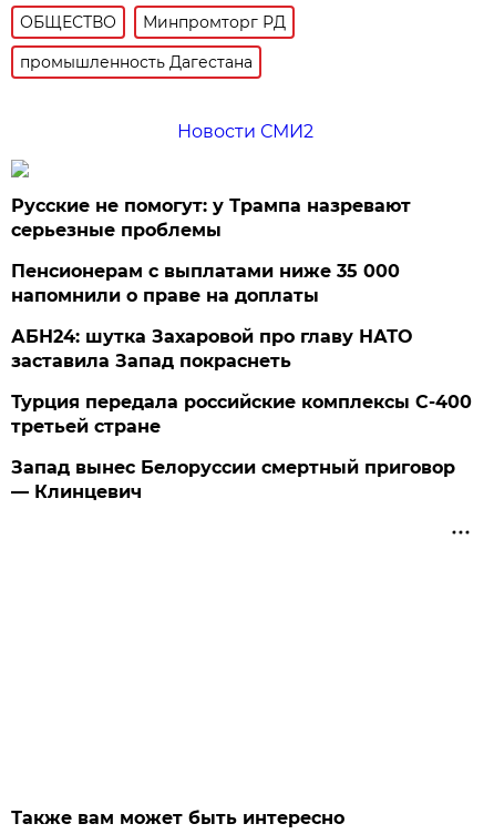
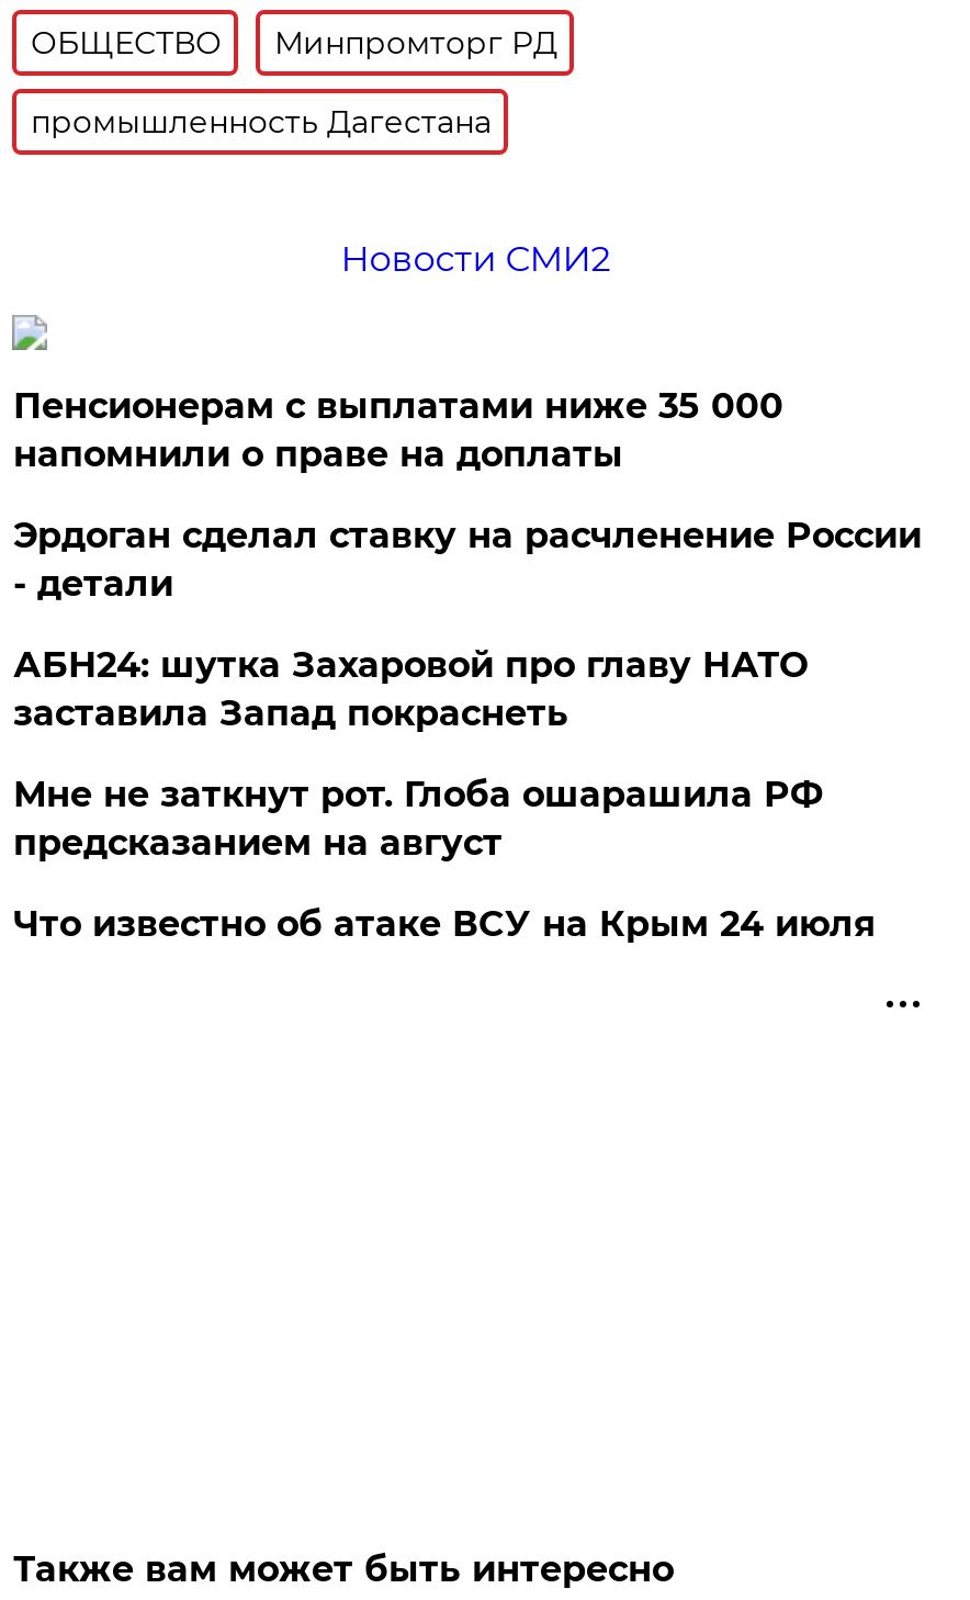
- Русские не помогут: у Трампа назревают
- серьезные проблемы

moved up: Пенсионерам с выплатами ниже 35 000 | напомнили о праве на доплаты

+ Эрдоган сделал ставку на расчленение России
+ - детали

- Турция передала российские комплексы С-400
- третьей стране
+ Мне не заткнут рот. Глоба ошарашила РФ
+ предсказанием на август

- Запад вынес Белоруссии смертный приговор
- — Клинцевич
+ Что известно об атаке ВСУ на Крым 24 июля
